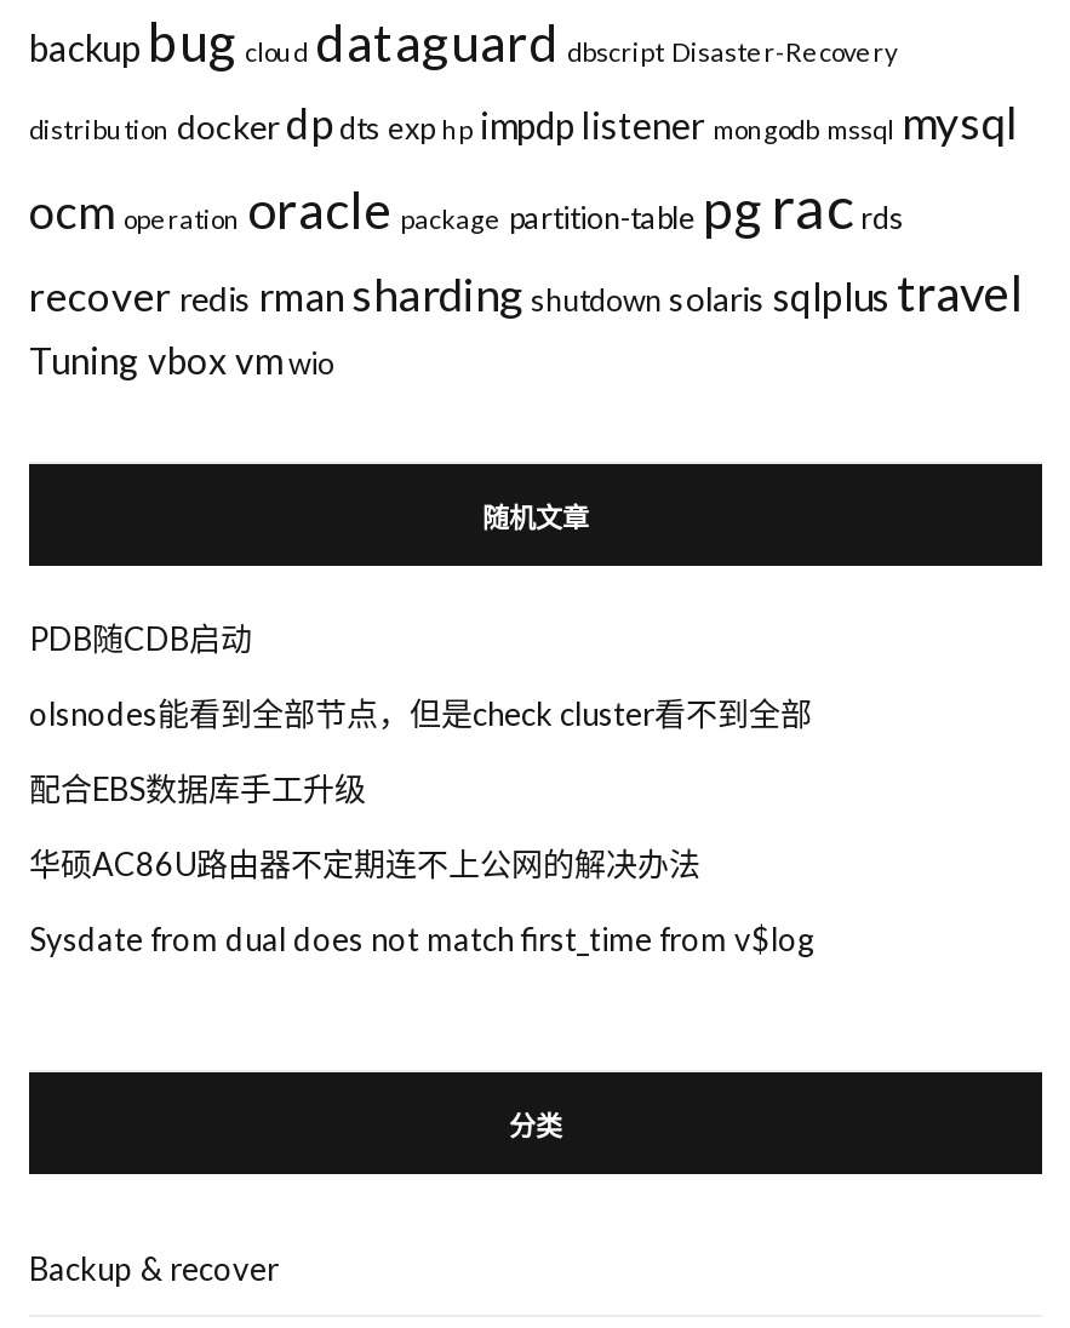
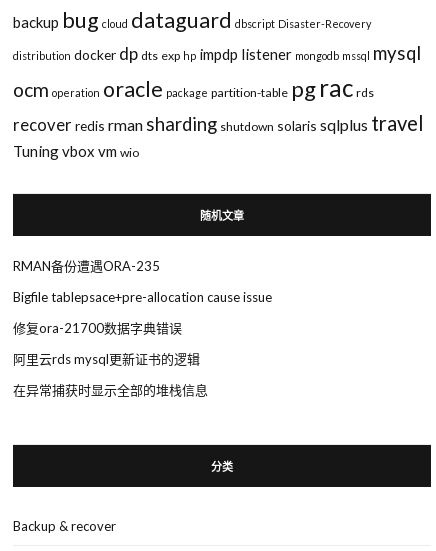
- PDB随CDB启动
+ RMAN备份遭遇ORA-235

- olsnodes能看到全部节点，但是check cluster看不到全部
+ Bigfile tablepsace+pre-allocation cause issue

- 配合EBS数据库手工升级
+ 修复ora-21700数据字典错误

- 华硕AC86U路由器不定期连不上公网的解决办法
+ 阿里云rds mysql更新证书的逻辑

- Sysdate from dual does not match first_time from v$log
+ 在异常捕获时显示全部的堆栈信息
